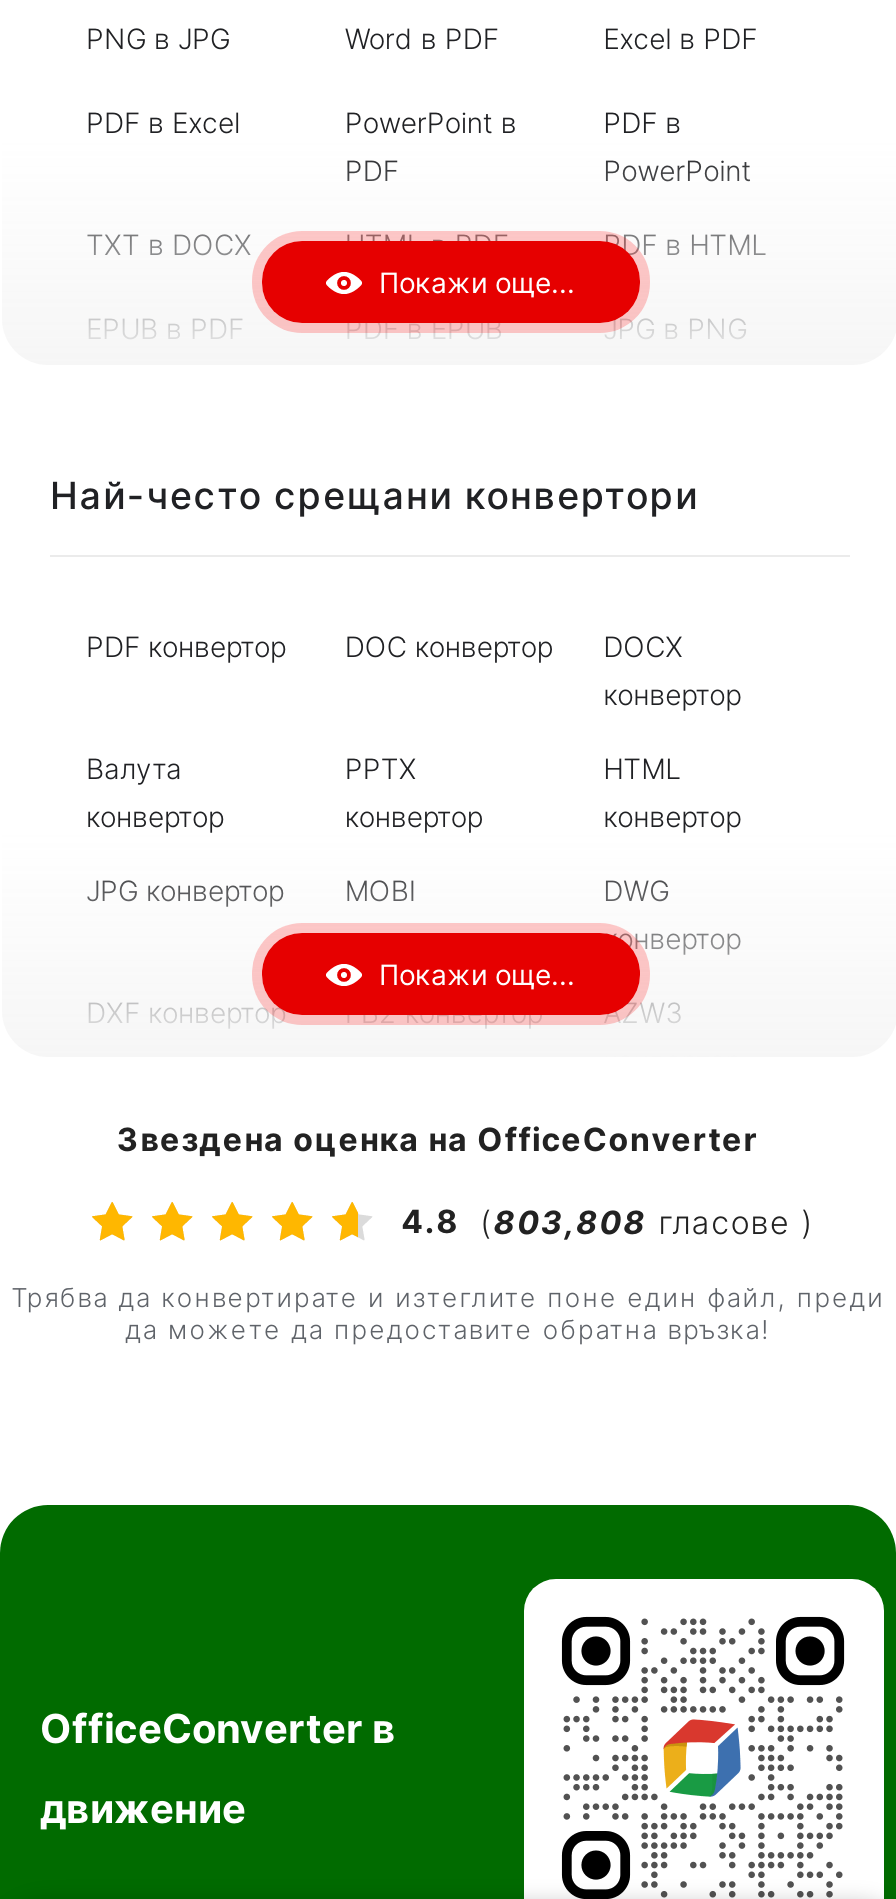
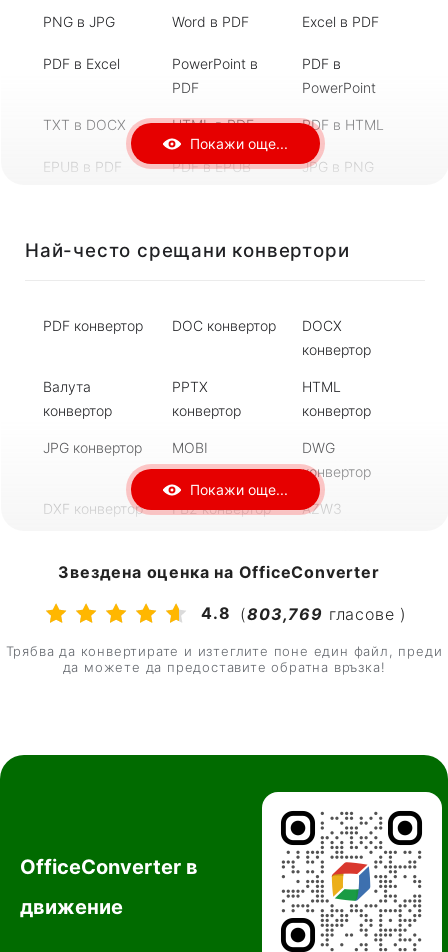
- 4.8 (803,808 гласове )
+ 4.8 (803,769 гласове )
